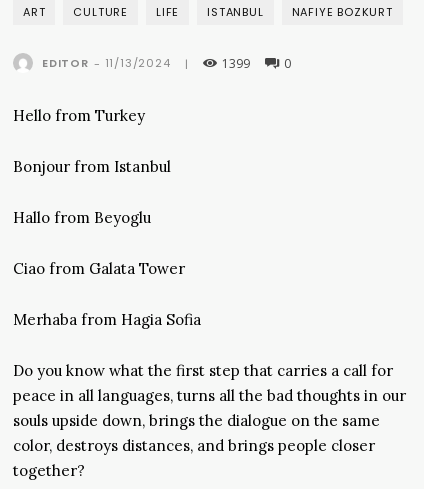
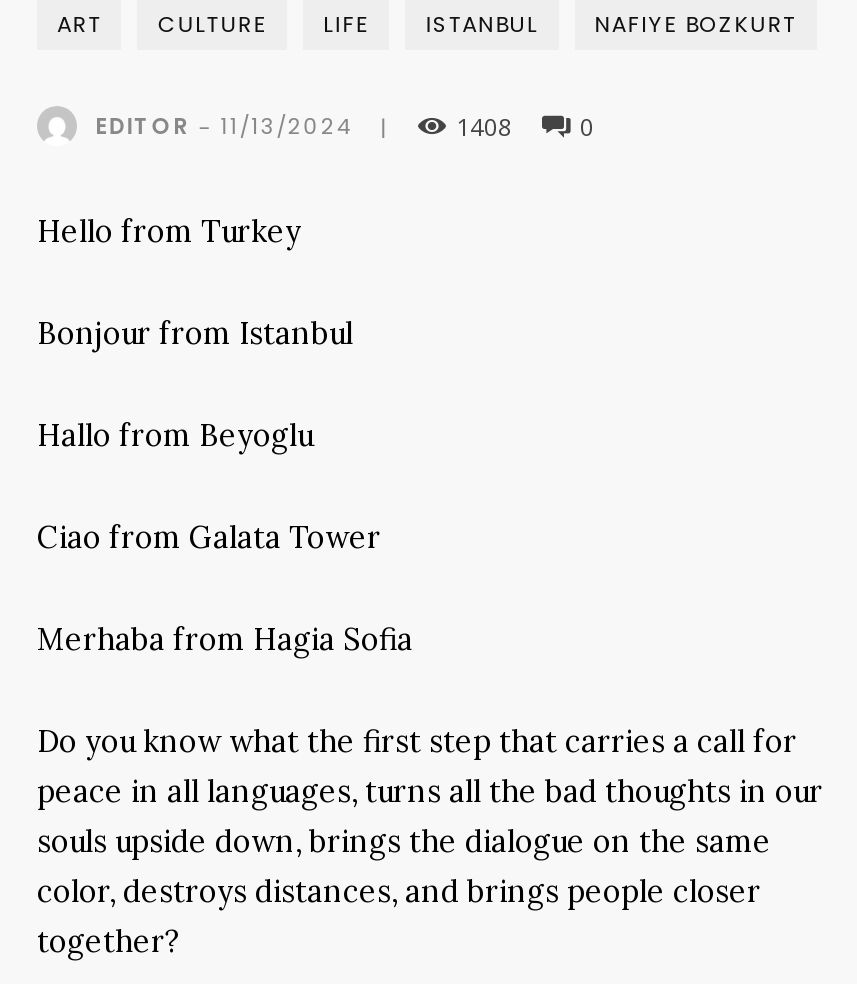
- 1399 0
+ 1408 0
